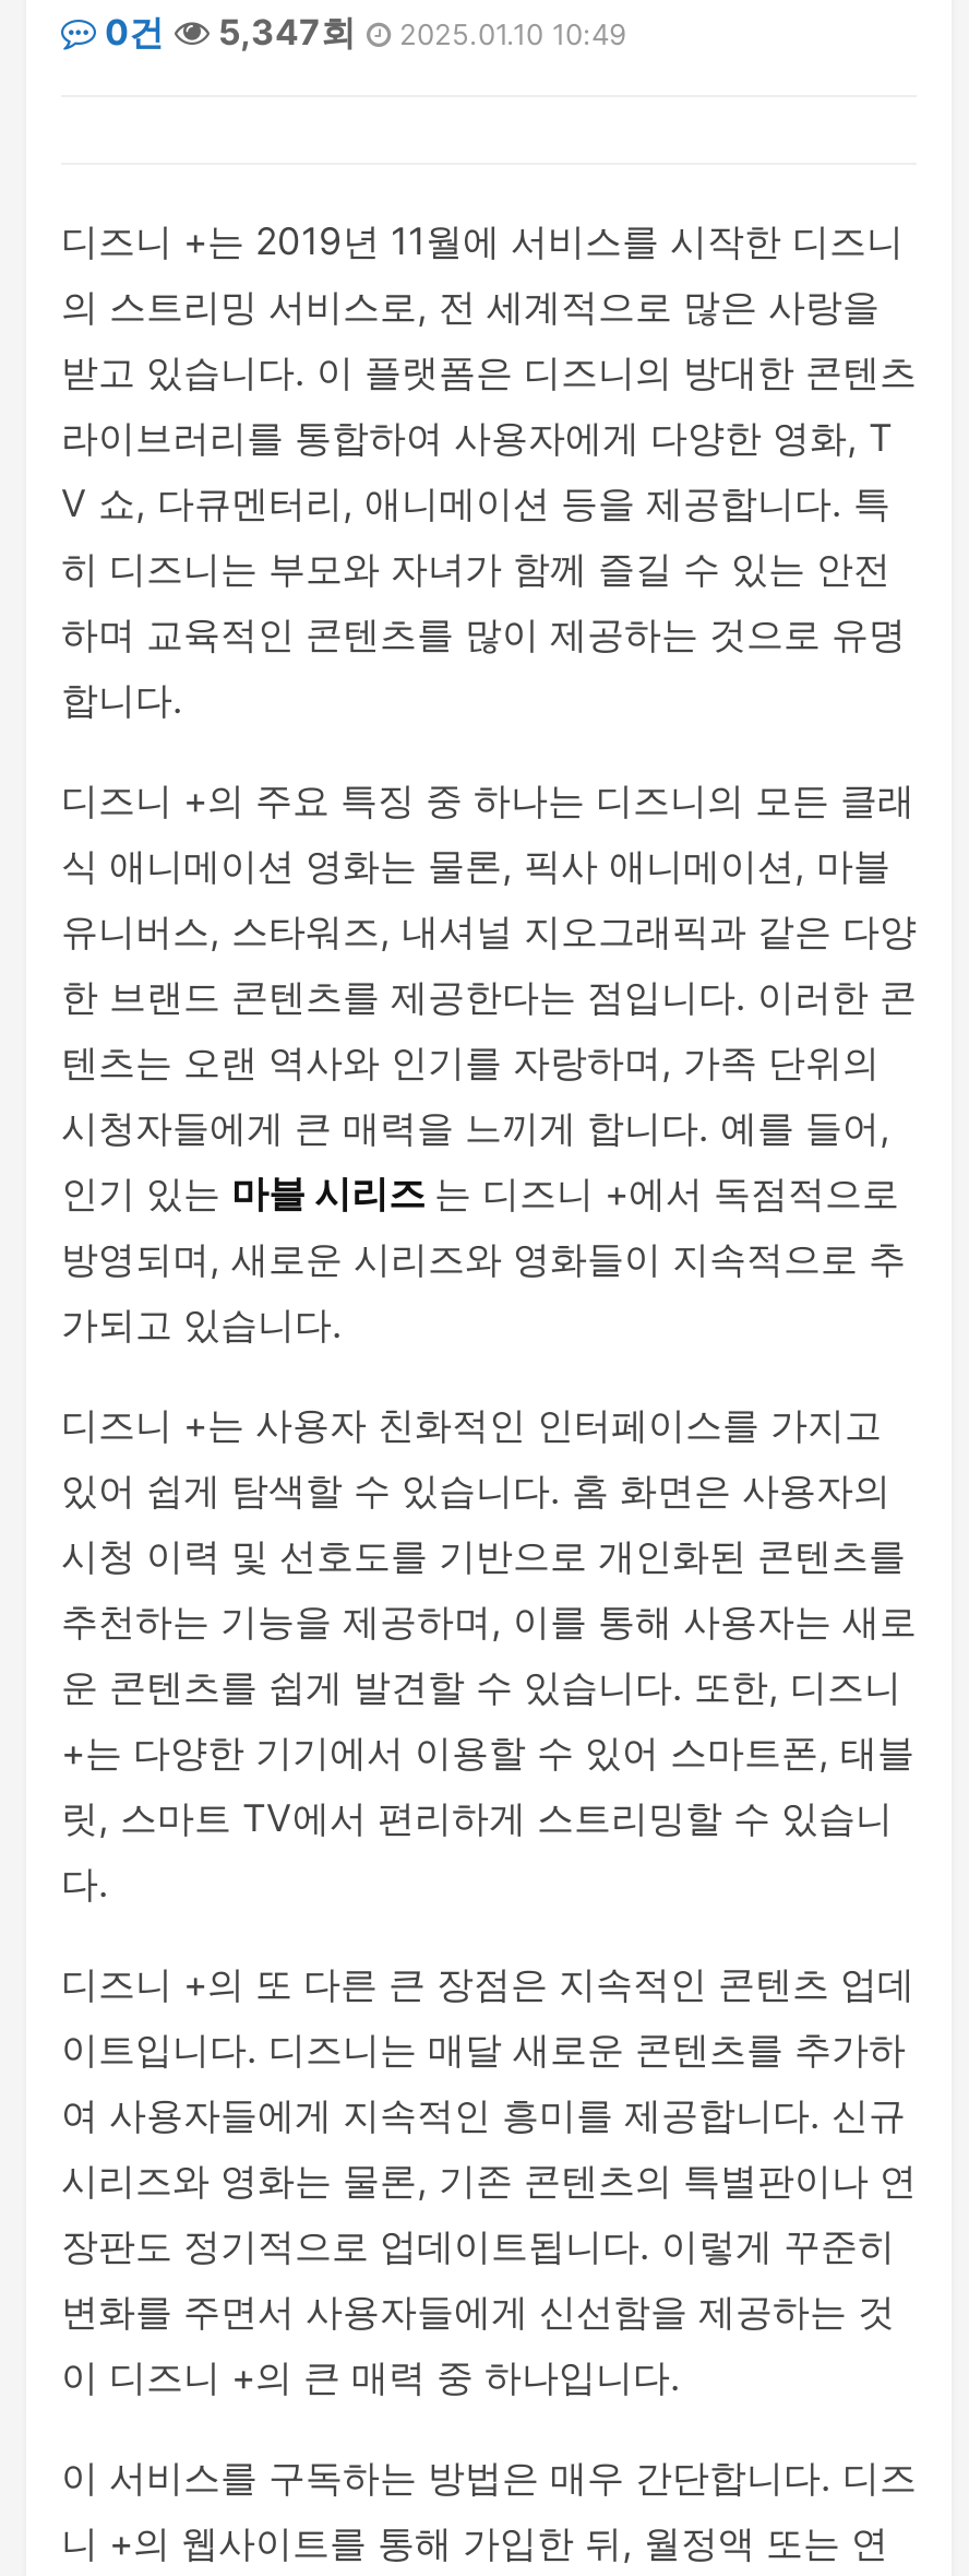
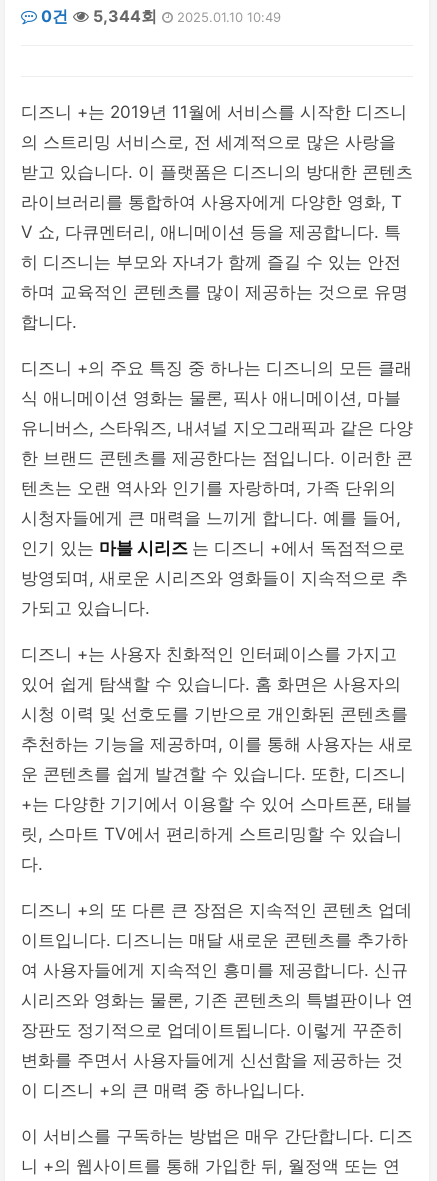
- 0건 5,347회 2025.01.10 10:49
+ 0건 5,344회 2025.01.10 10:49
